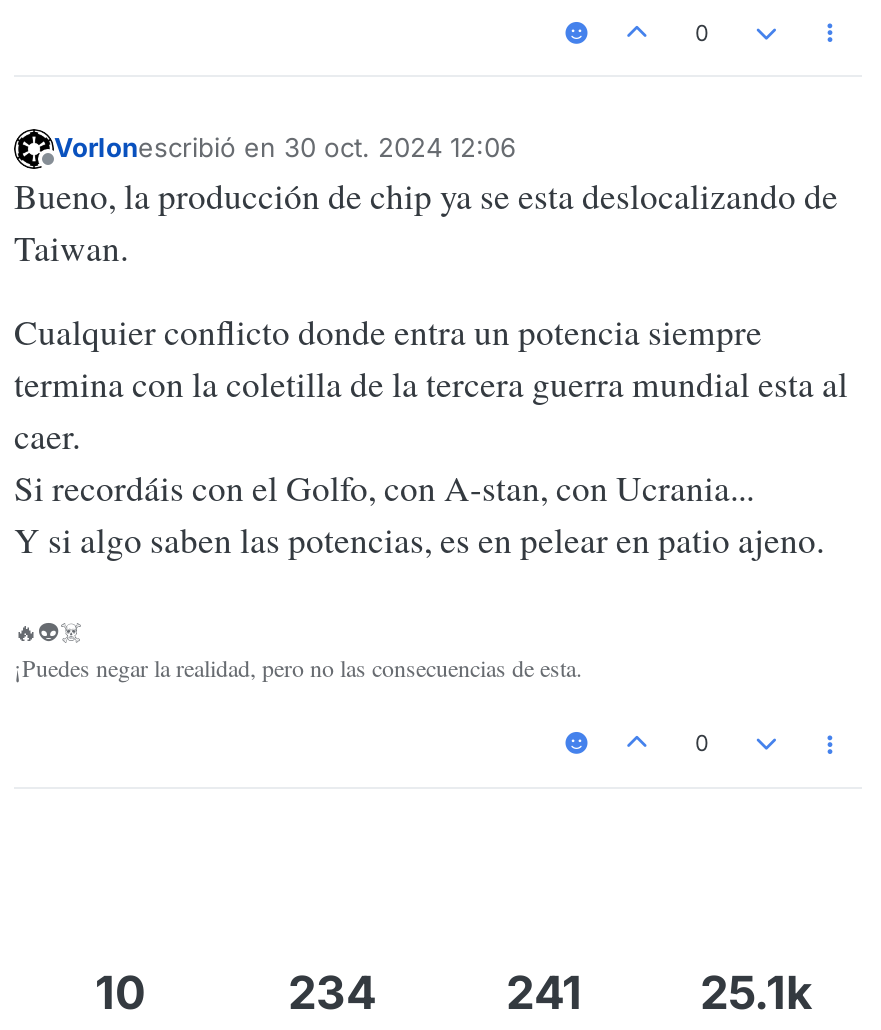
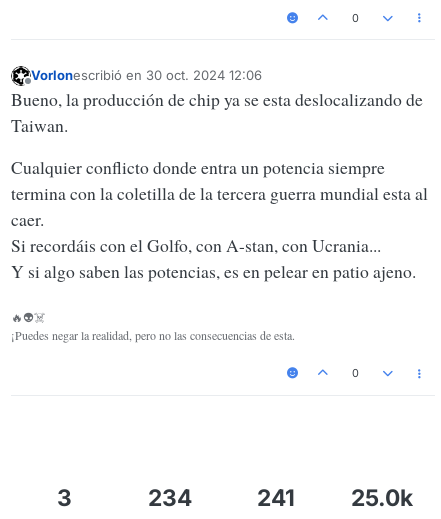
- 10
+ 3

- 25.1k
+ 25.0k
